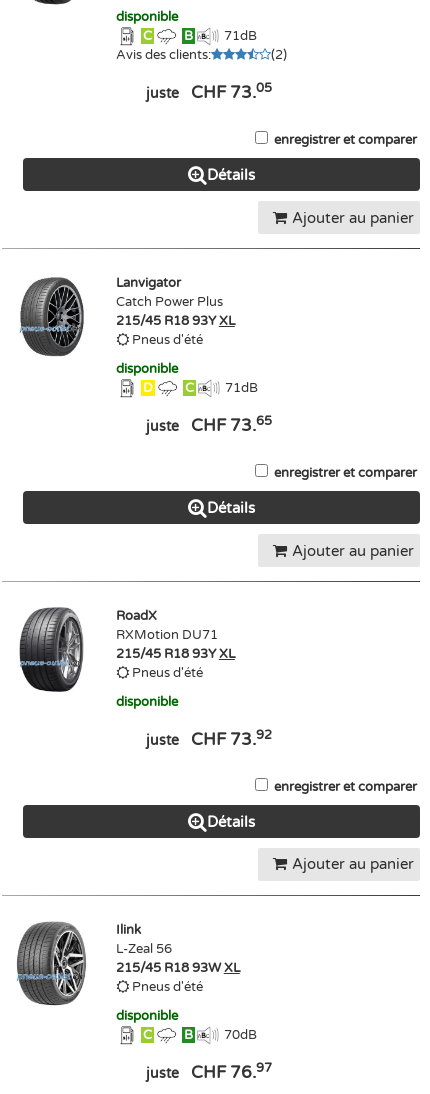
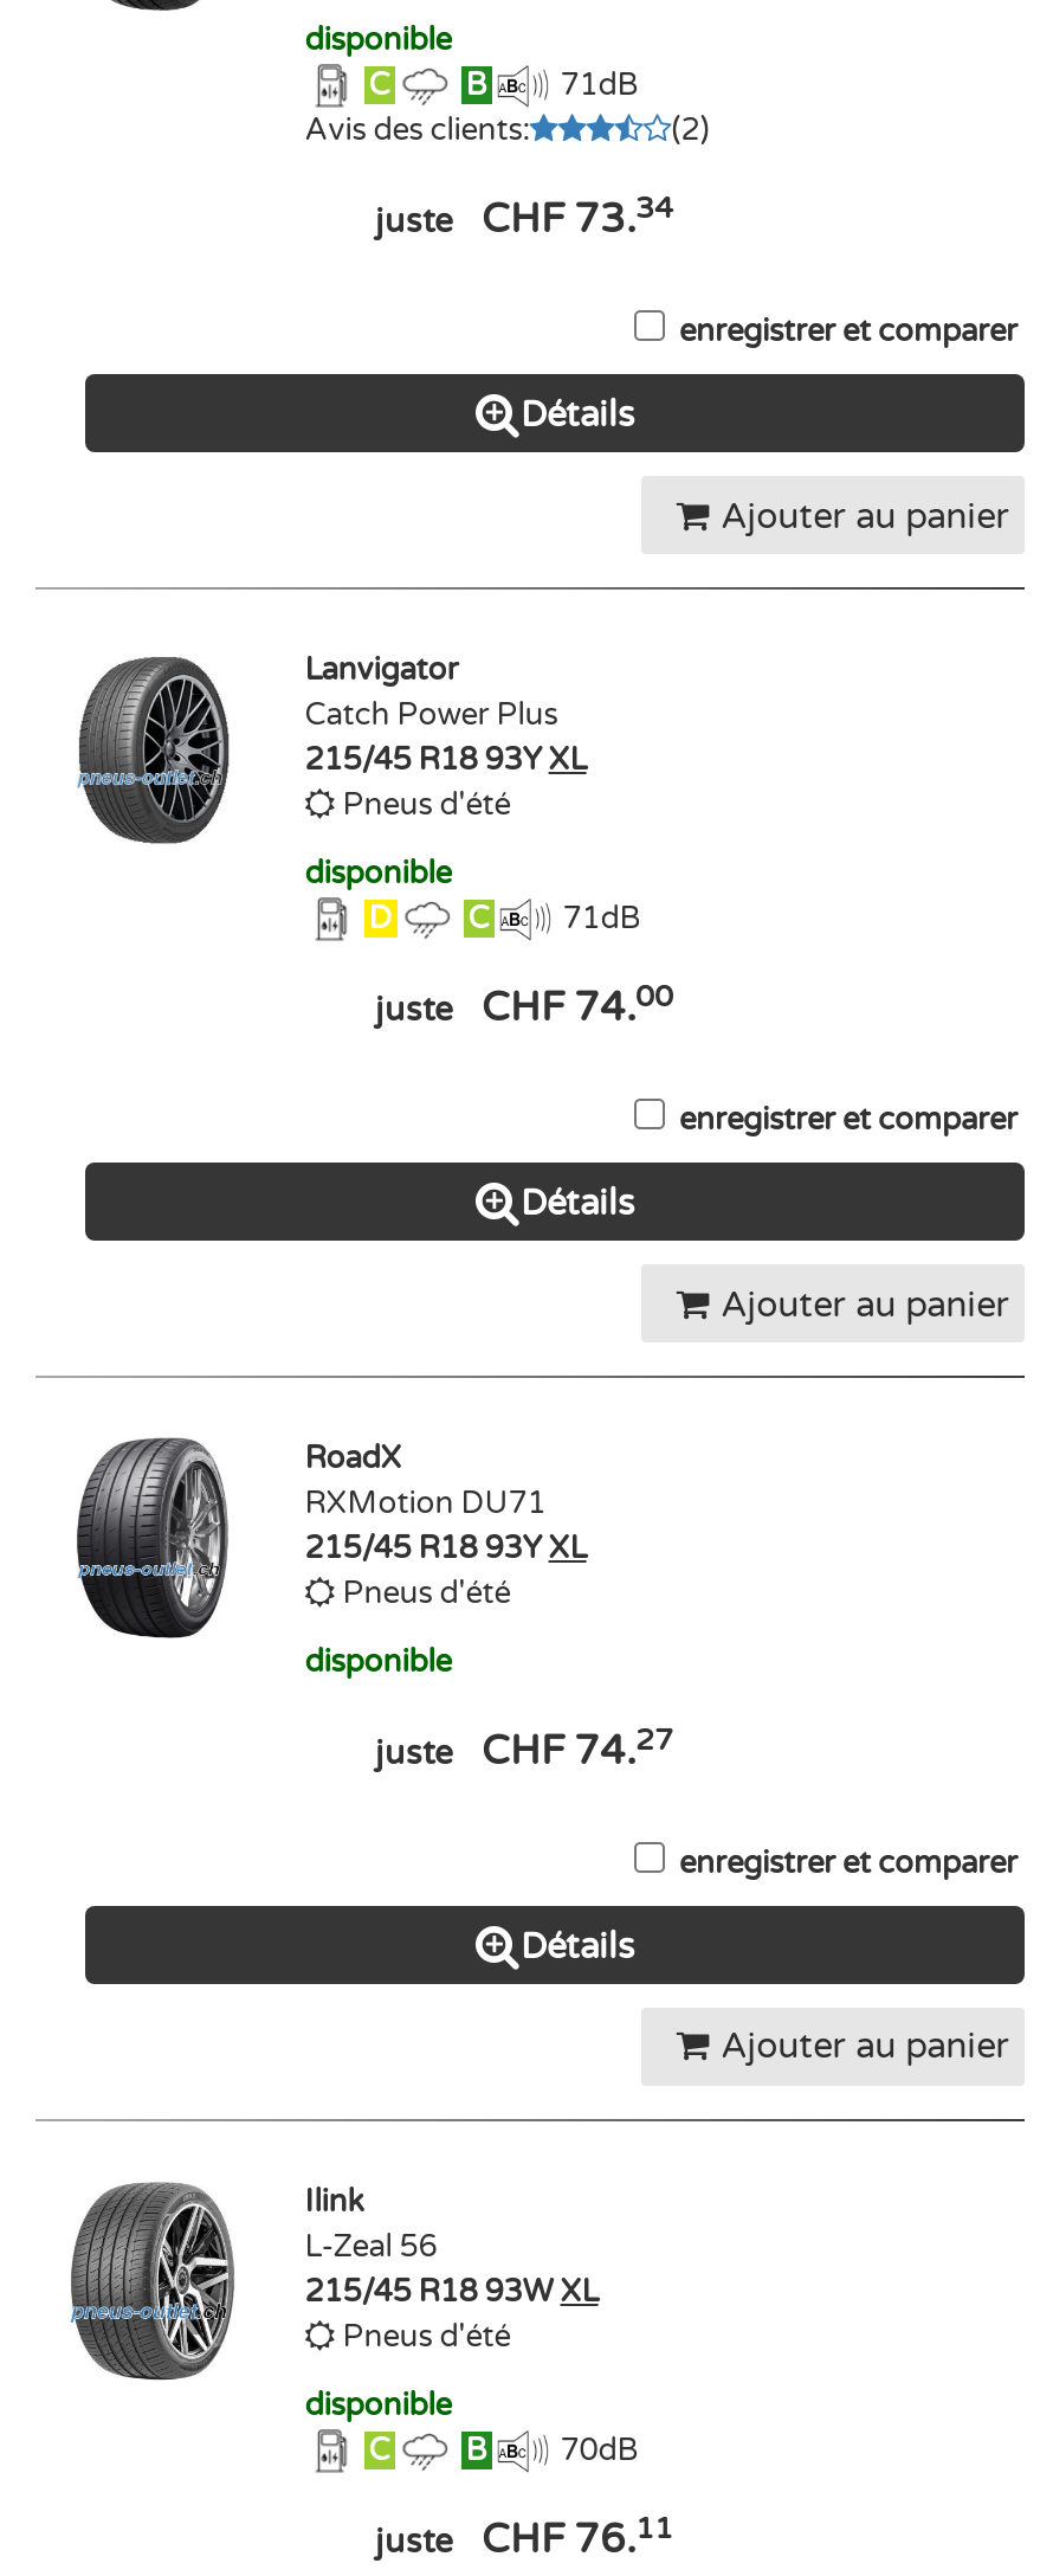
- juste CHF 73.05
+ juste CHF 73.34

- juste CHF 73.65
+ juste CHF 74.00

- juste CHF 73.92
+ juste CHF 74.27

- juste CHF 76.97
+ juste CHF 76.11
